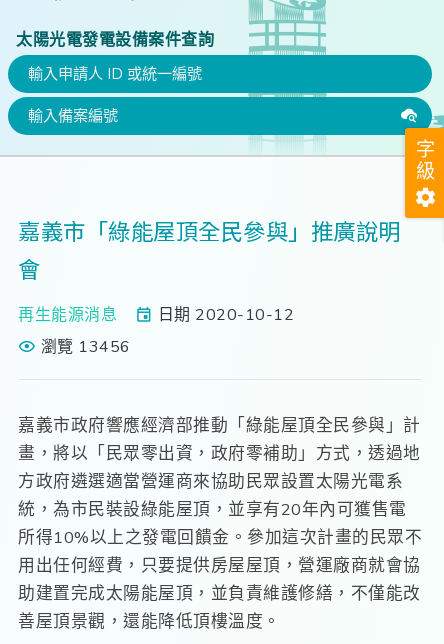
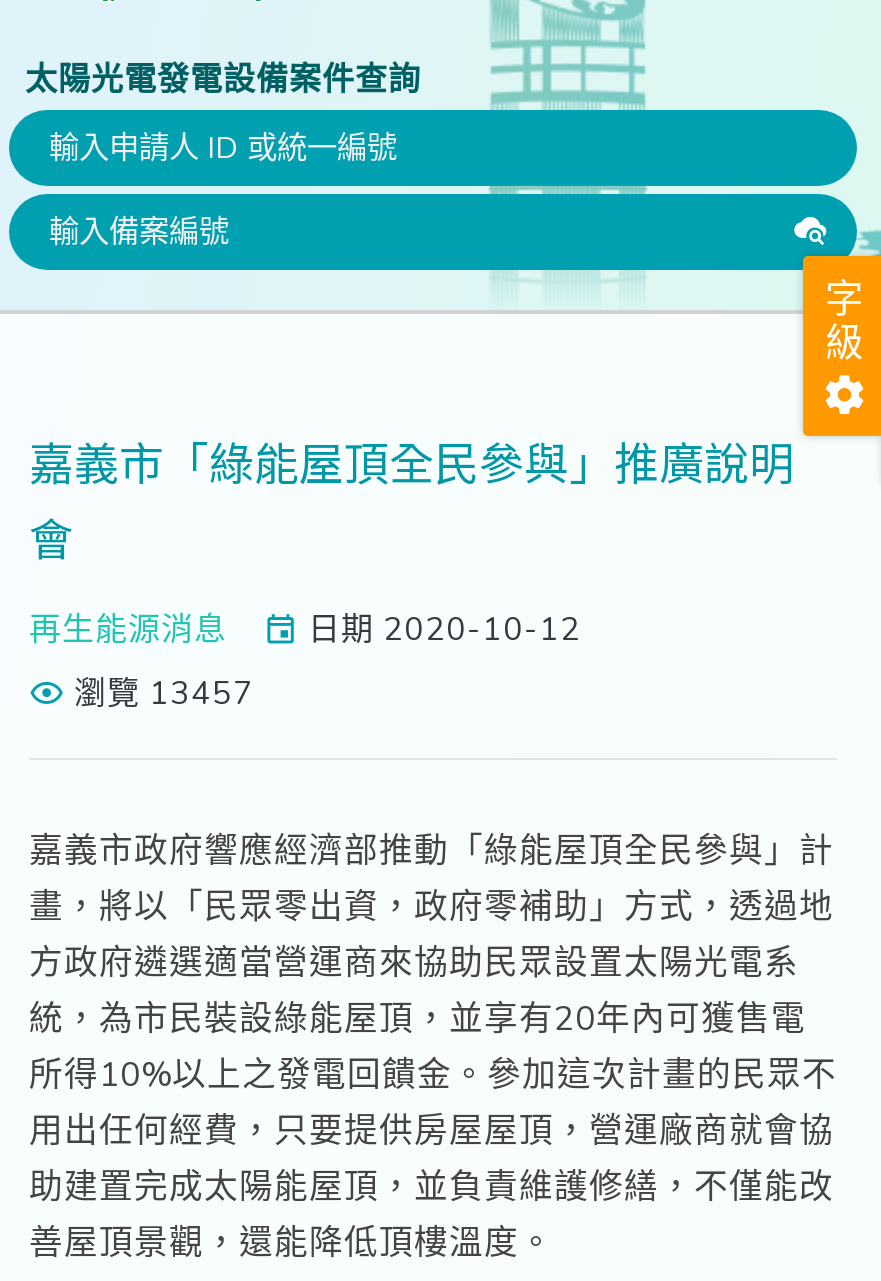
- 瀏覽 13456
+ 瀏覽 13457
